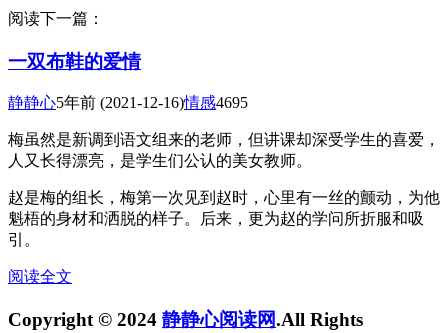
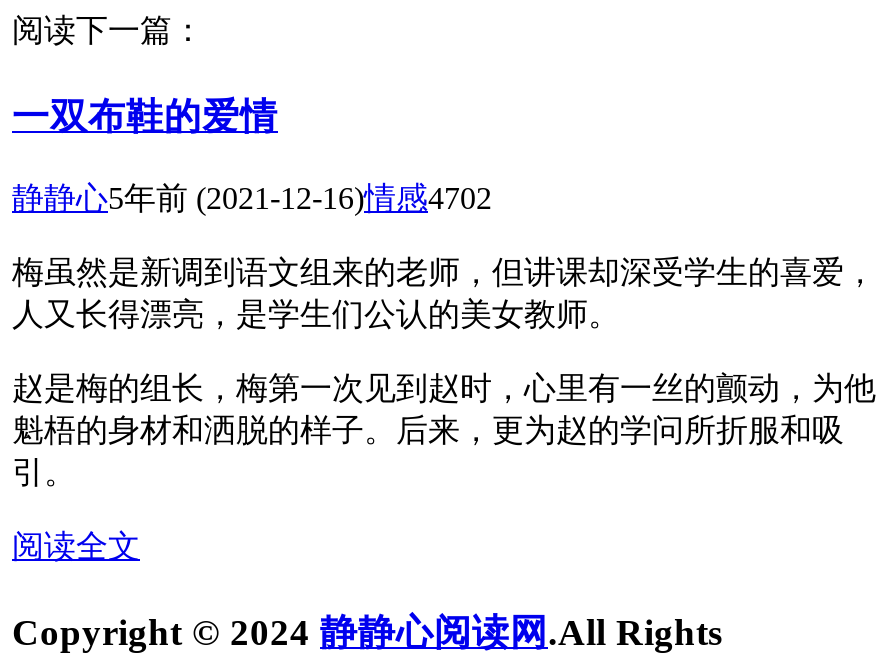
- 静静心5年前(2021-12-16)情感4695
+ 静静心5年前(2021-12-16)情感4702
